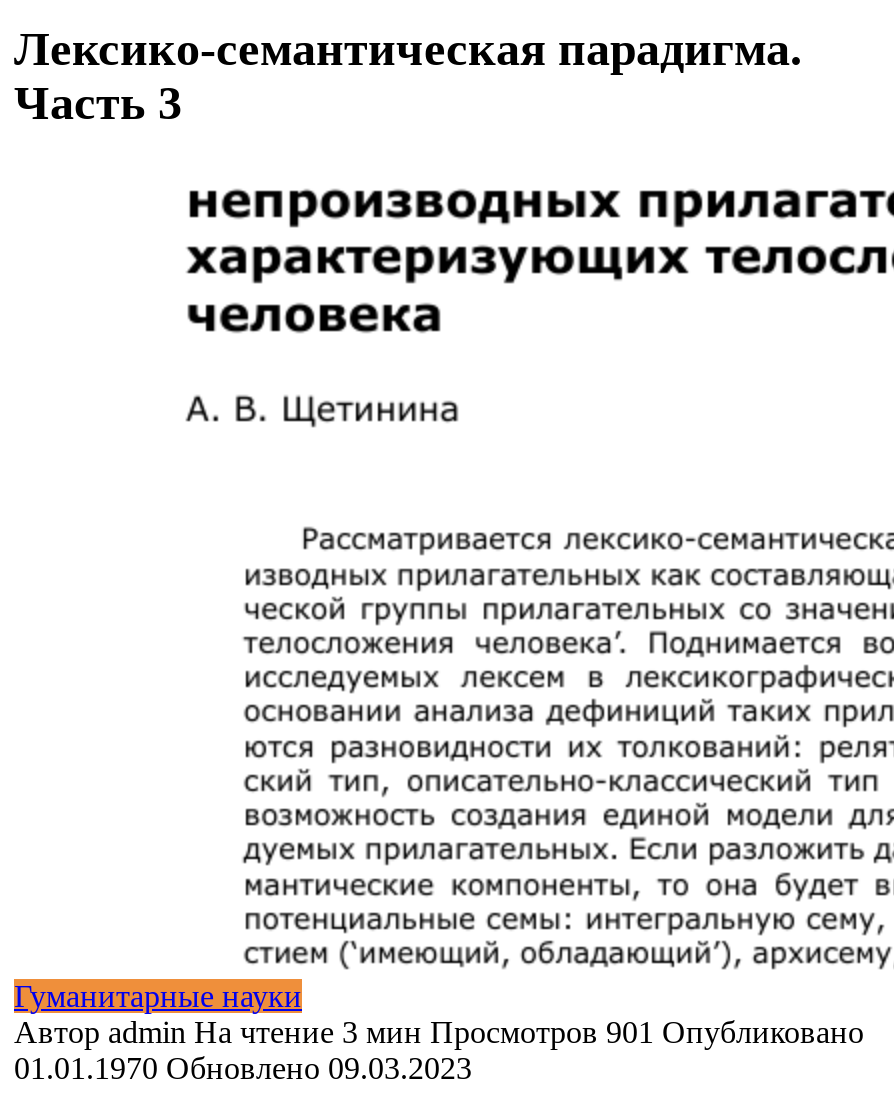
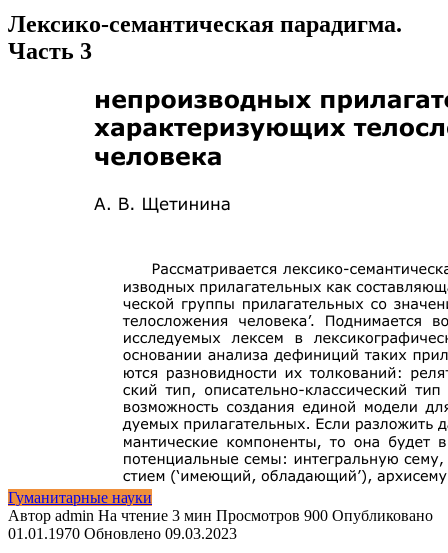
- Автор admin На чтение 3 мин Просмотров 901 Опубликовано
+ Автор admin На чтение 3 мин Просмотров 900 Опубликовано
